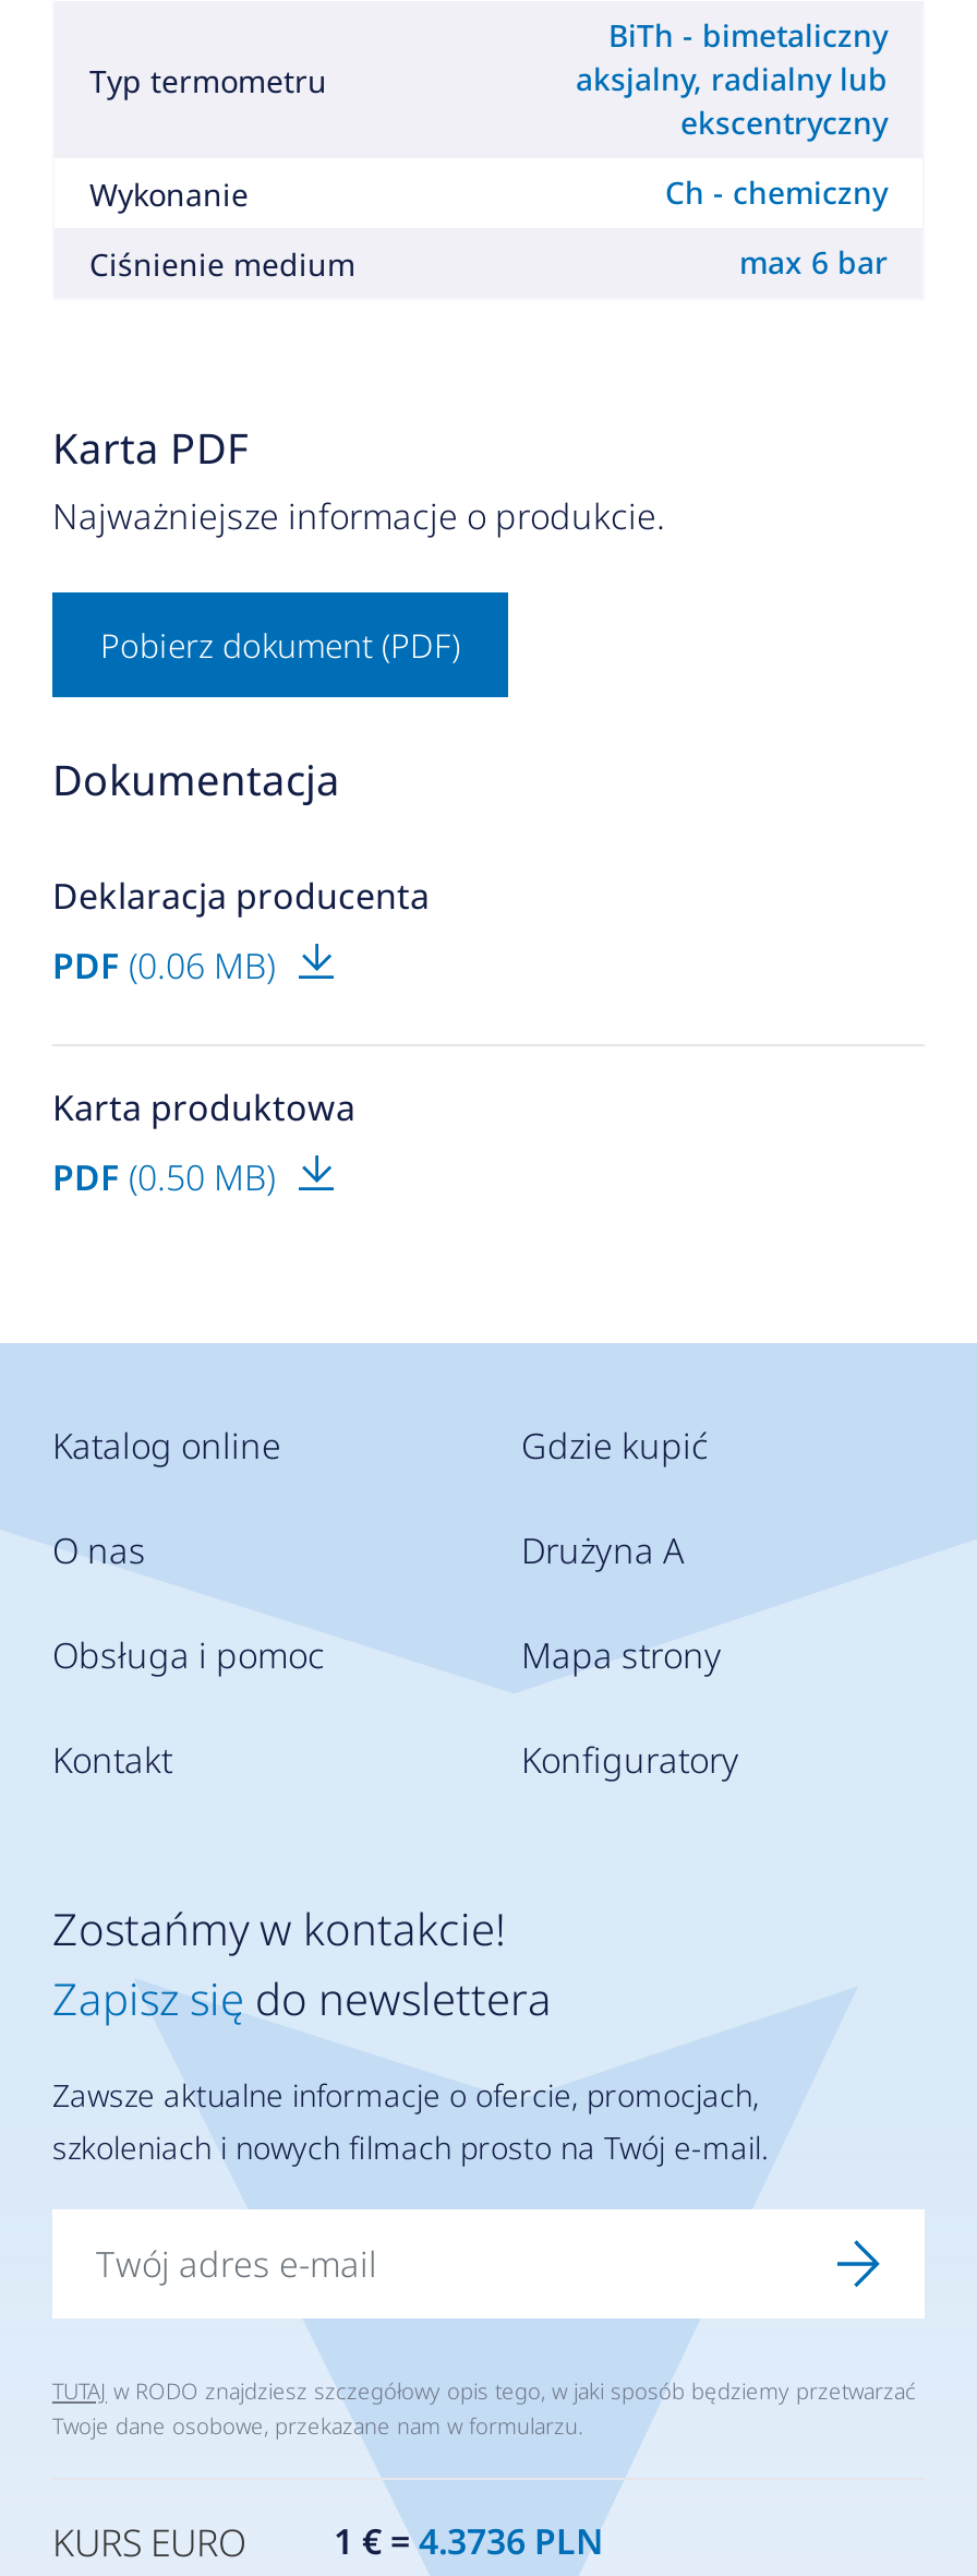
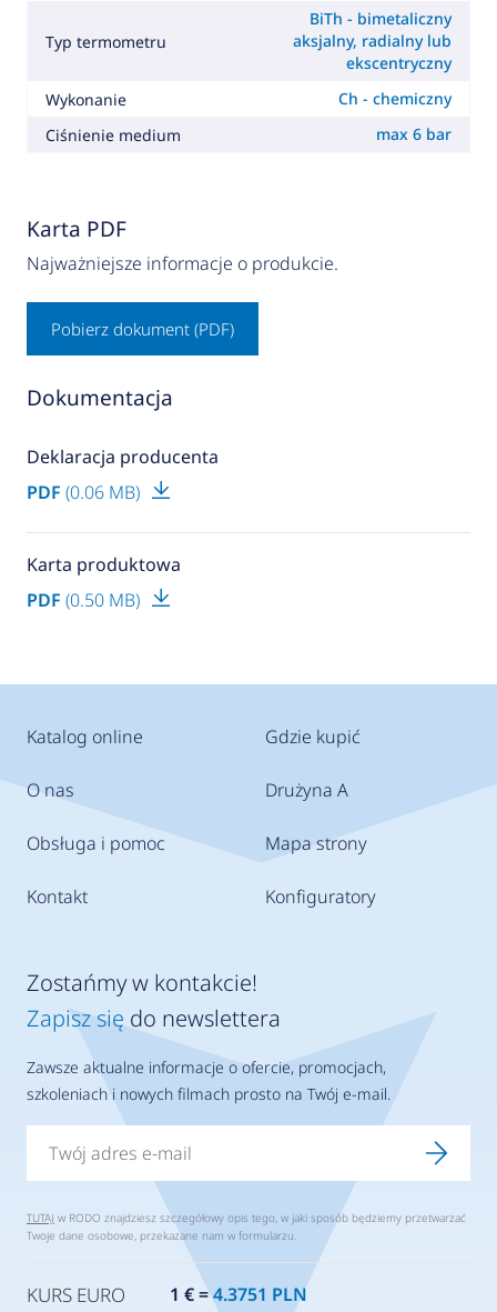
- KURS EURO 1 € = 4.3736 PLN
+ KURS EURO 1 € = 4.3751 PLN
